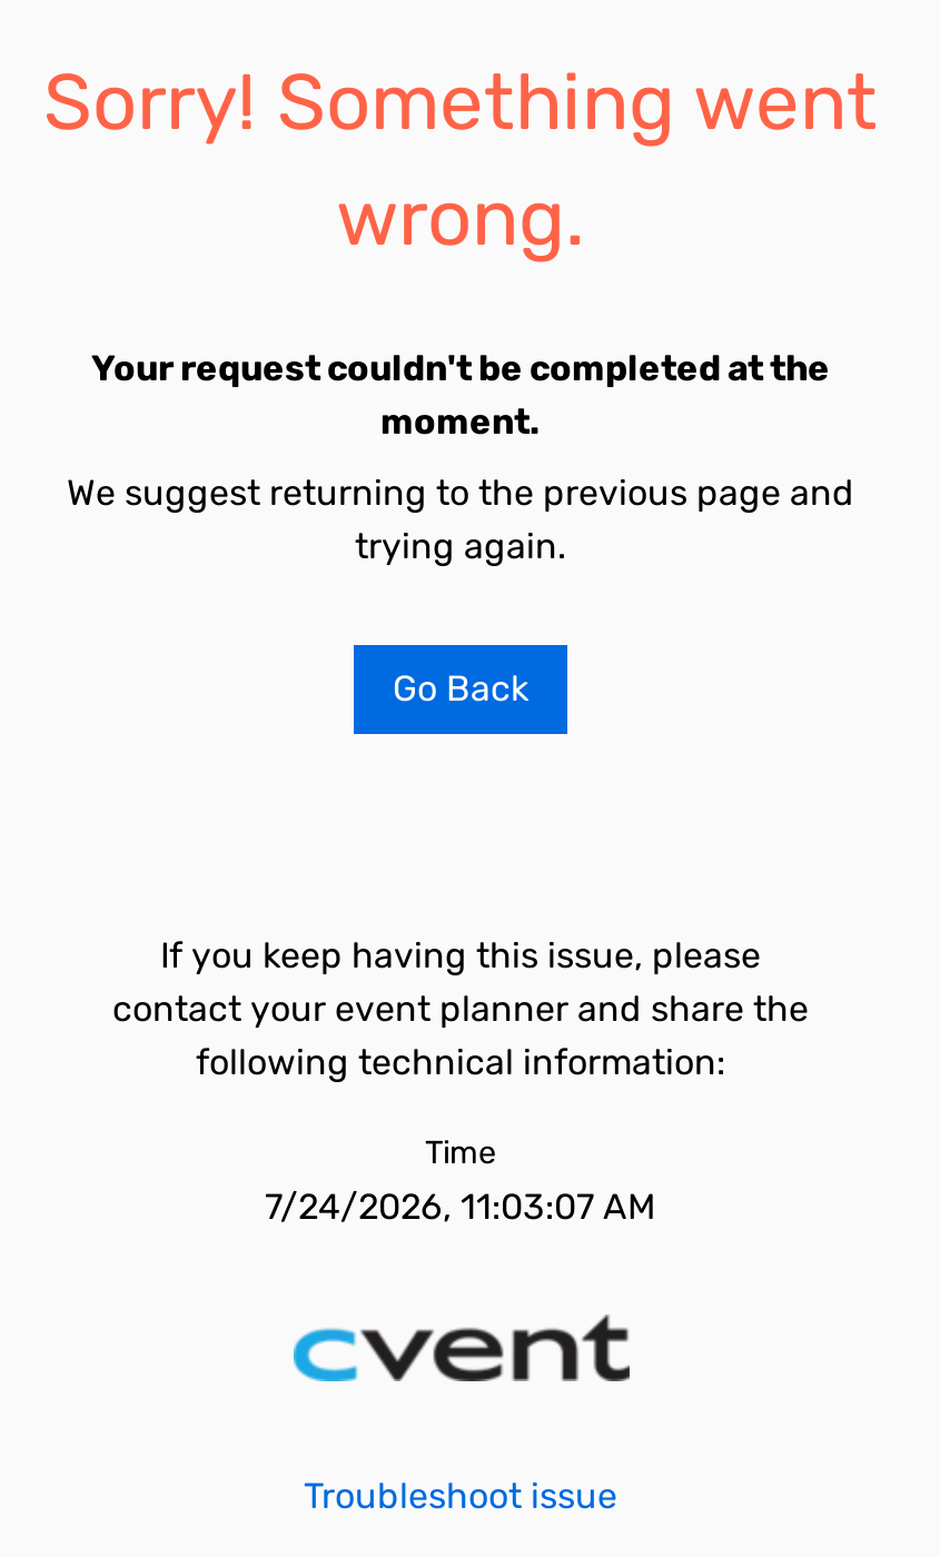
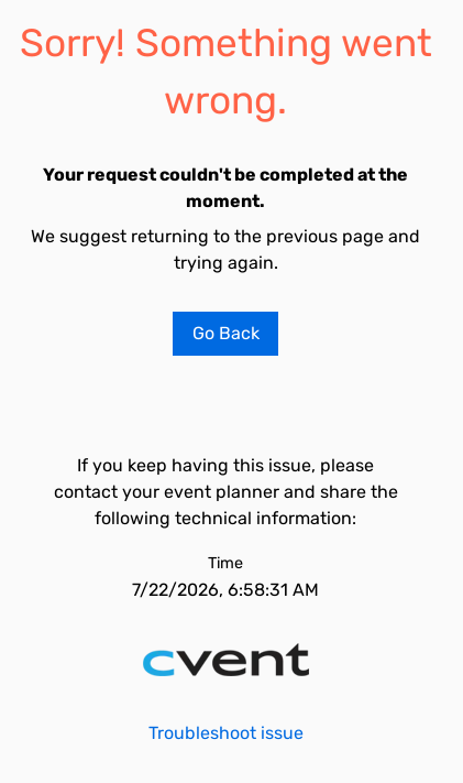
- 7/24/2026, 11:03:07 AM
+ 7/22/2026, 6:58:31 AM
